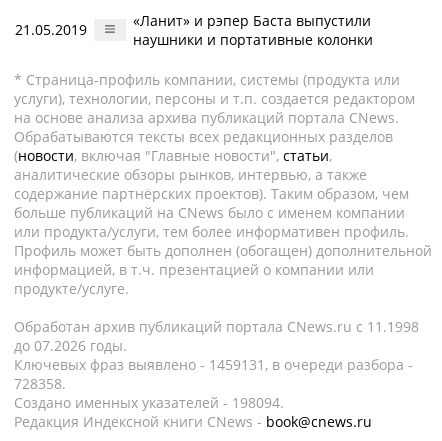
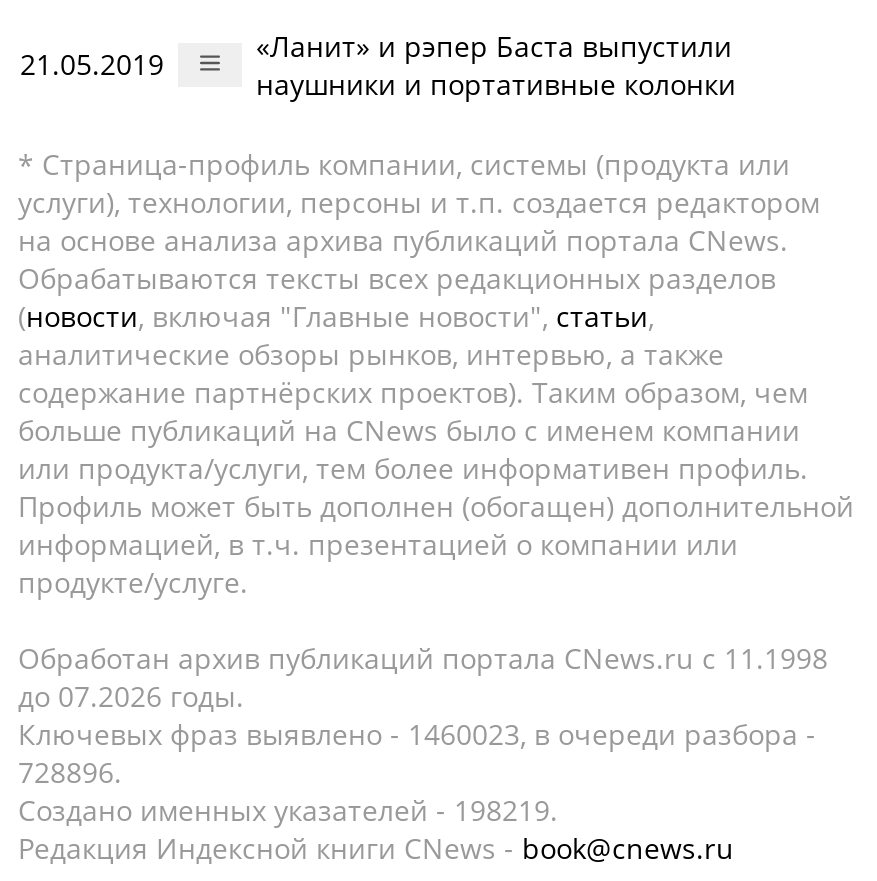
- Ключевых фраз выявлено - 1459131, в очереди разбора -
+ Ключевых фраз выявлено - 1460023, в очереди разбора -

- 728358.
+ 728896.

- Создано именных указателей - 198094.
+ Создано именных указателей - 198219.
